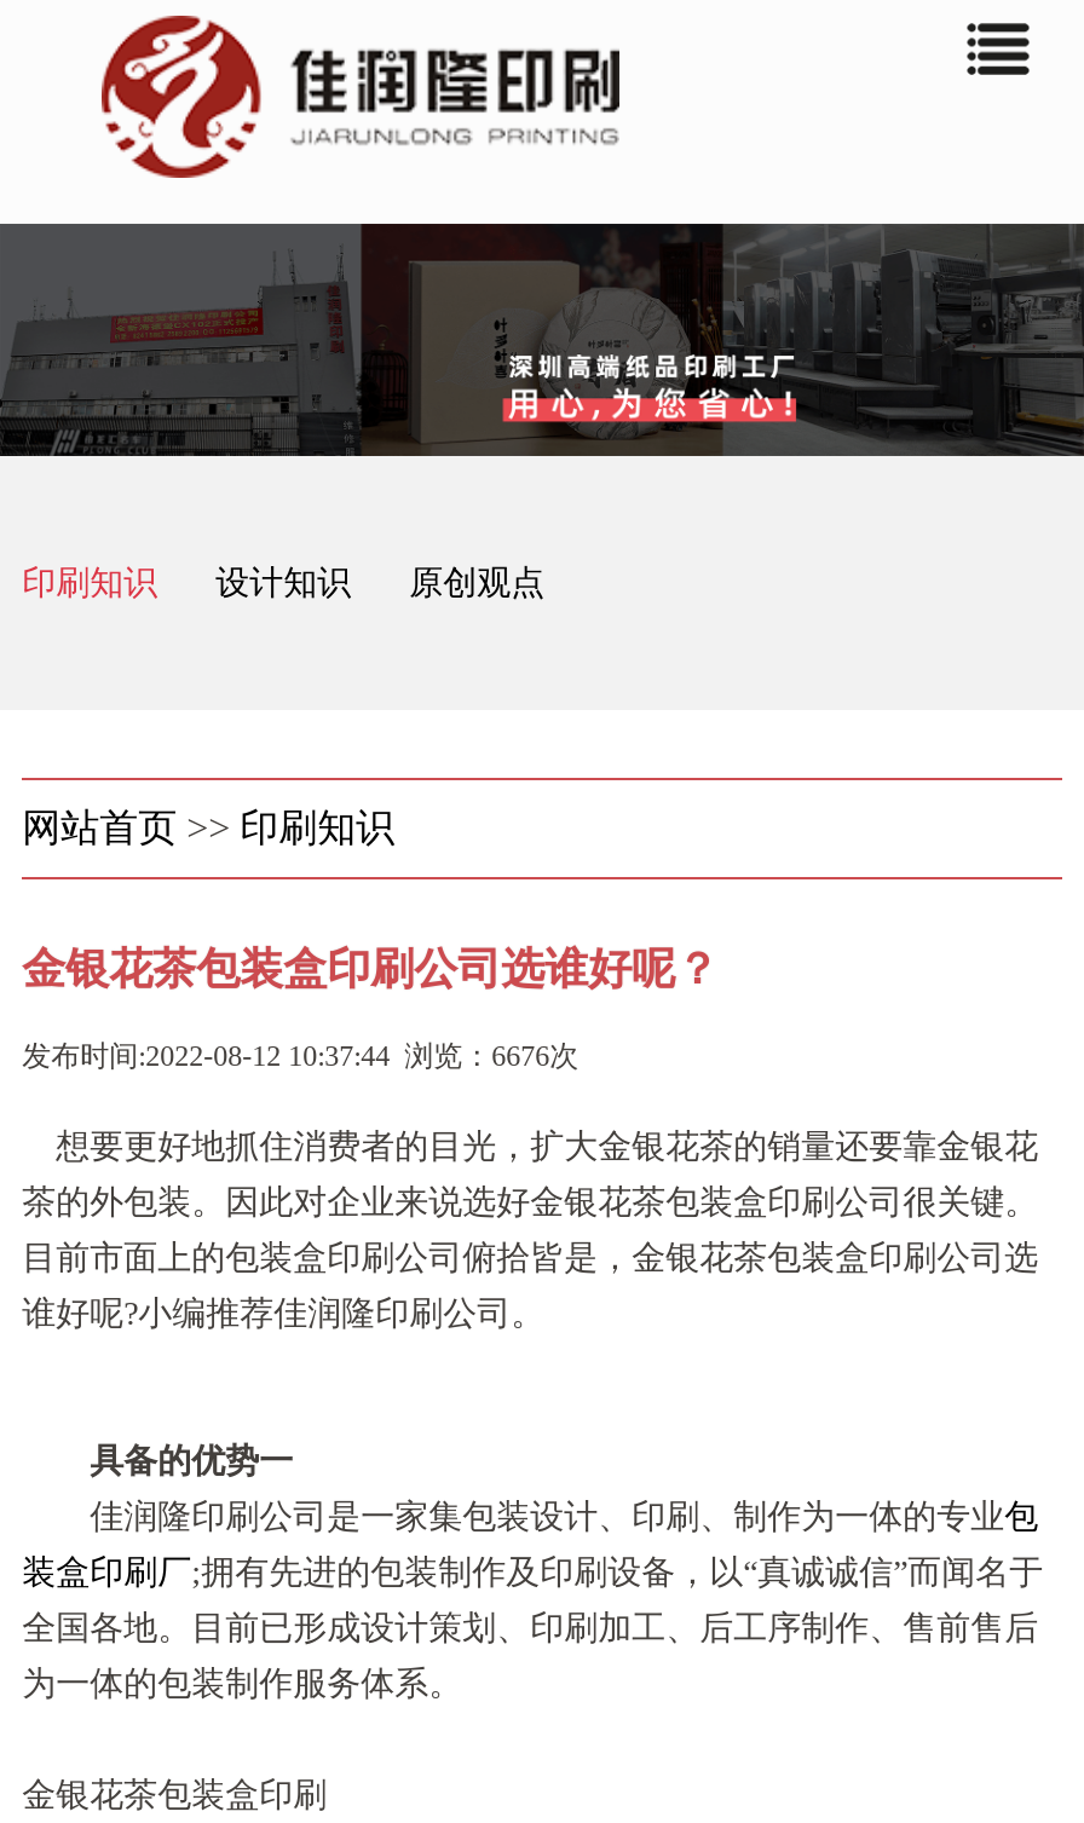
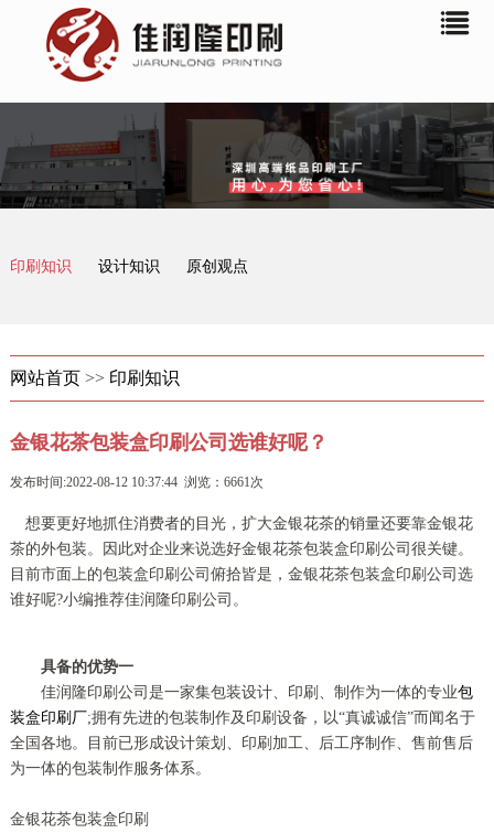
- 发布时间:2022-08-12 10:37:44 浏览：6676次
+ 发布时间:2022-08-12 10:37:44 浏览：6661次
